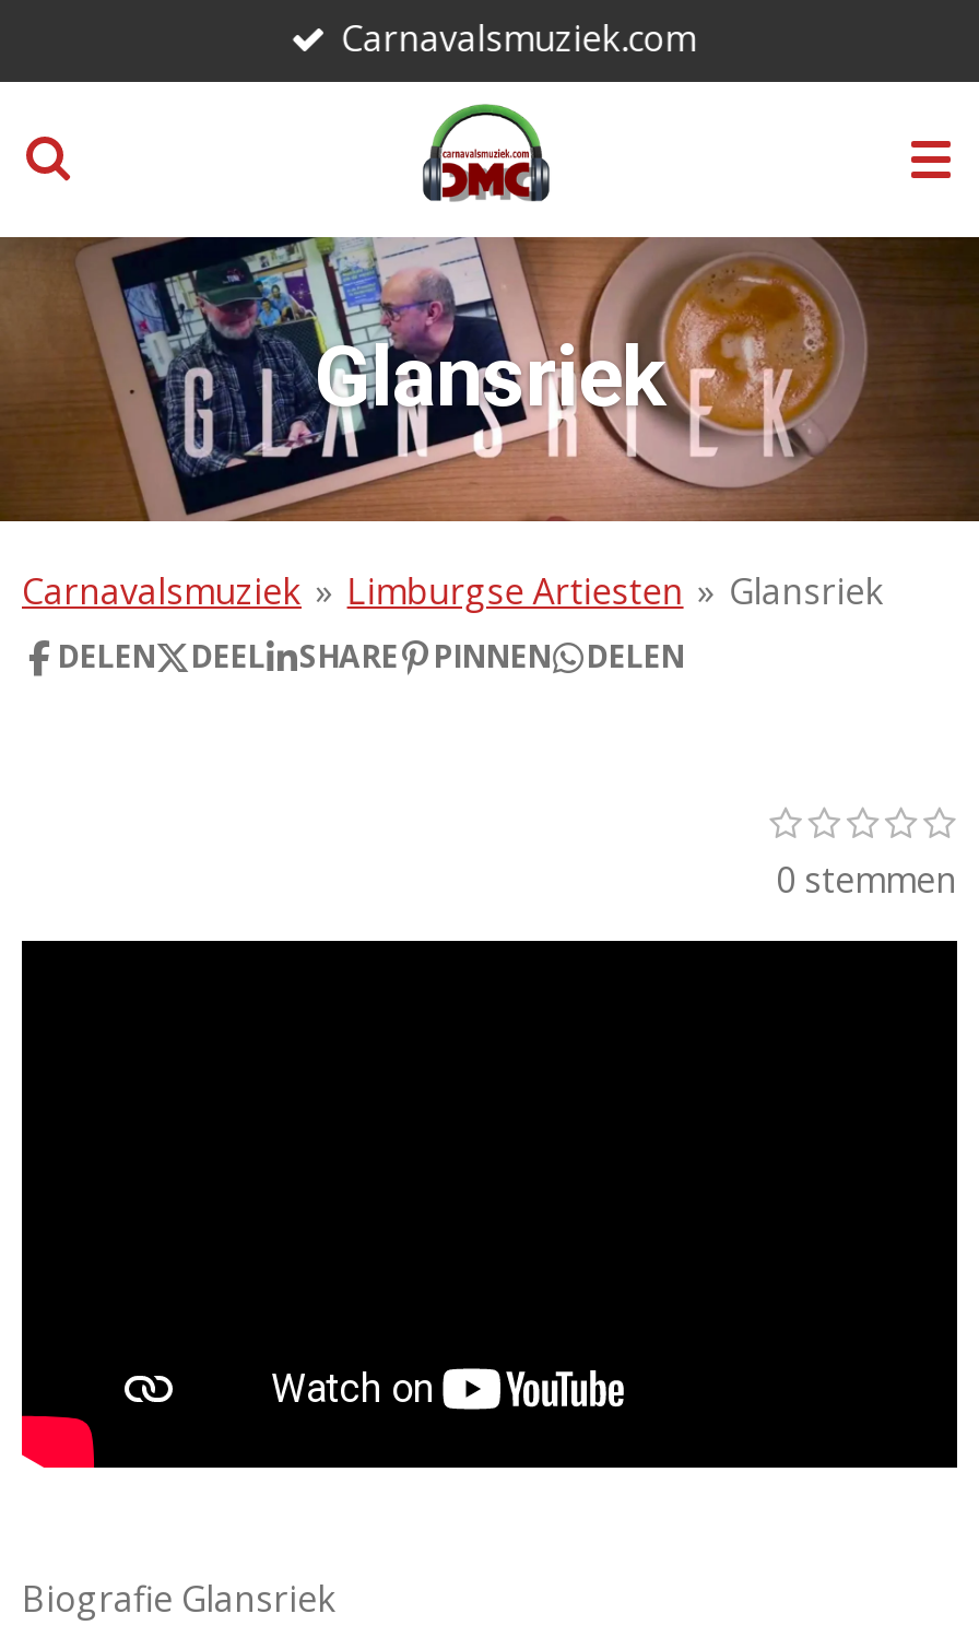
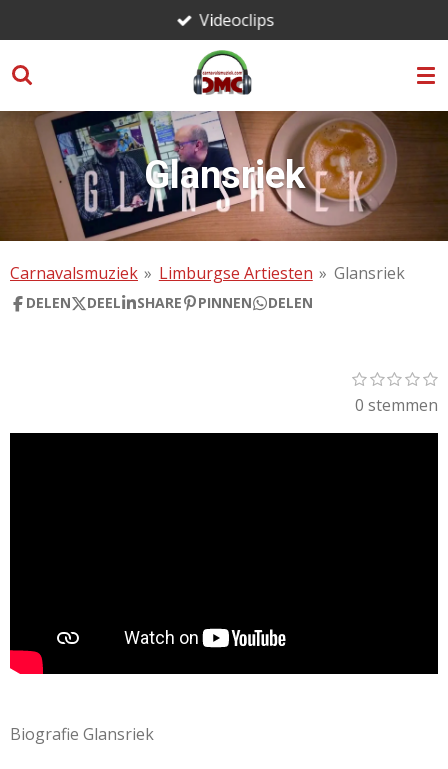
- Carnavalsmuziek.com
+ Videoclips
